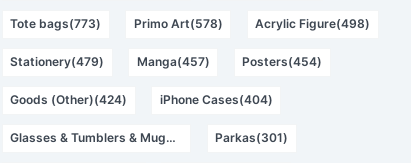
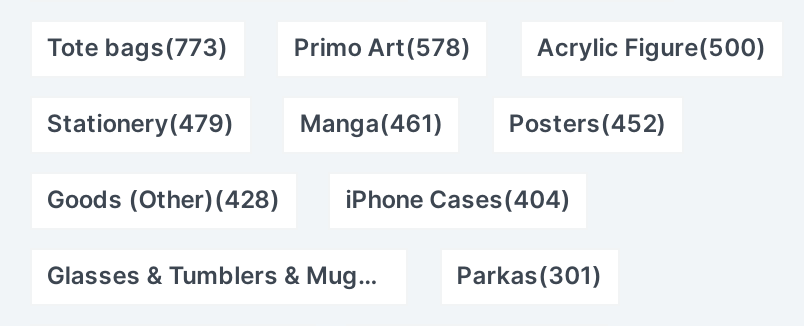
- Acrylic Figure(498)
+ Acrylic Figure(500)

- Manga(457)
- Posters(454)
+ Manga(461)
+ Posters(452)

- Goods (Other)(424)
+ Goods (Other)(428)
